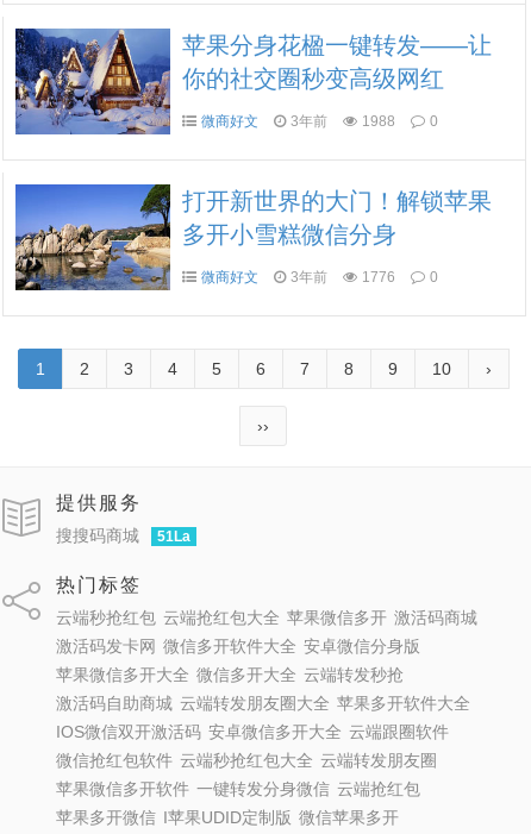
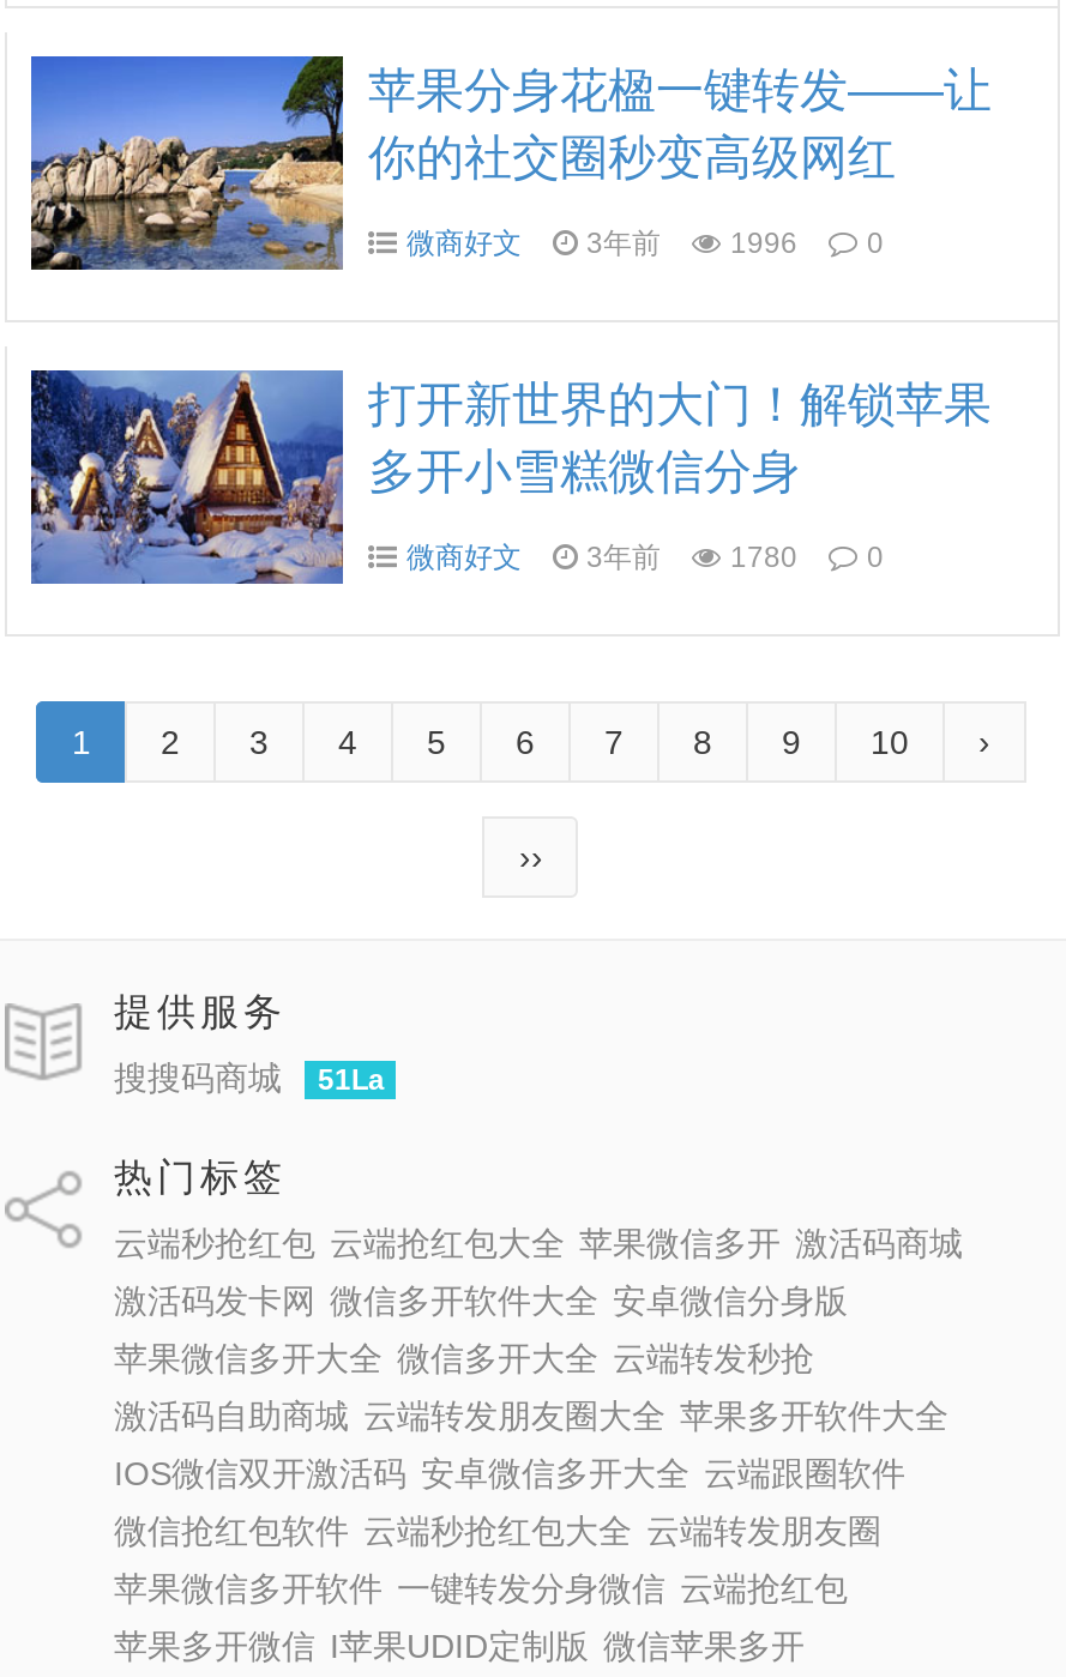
moved down: [image]

- 1988
+ 1996

moved up: [image]

- 1776
+ 1780
